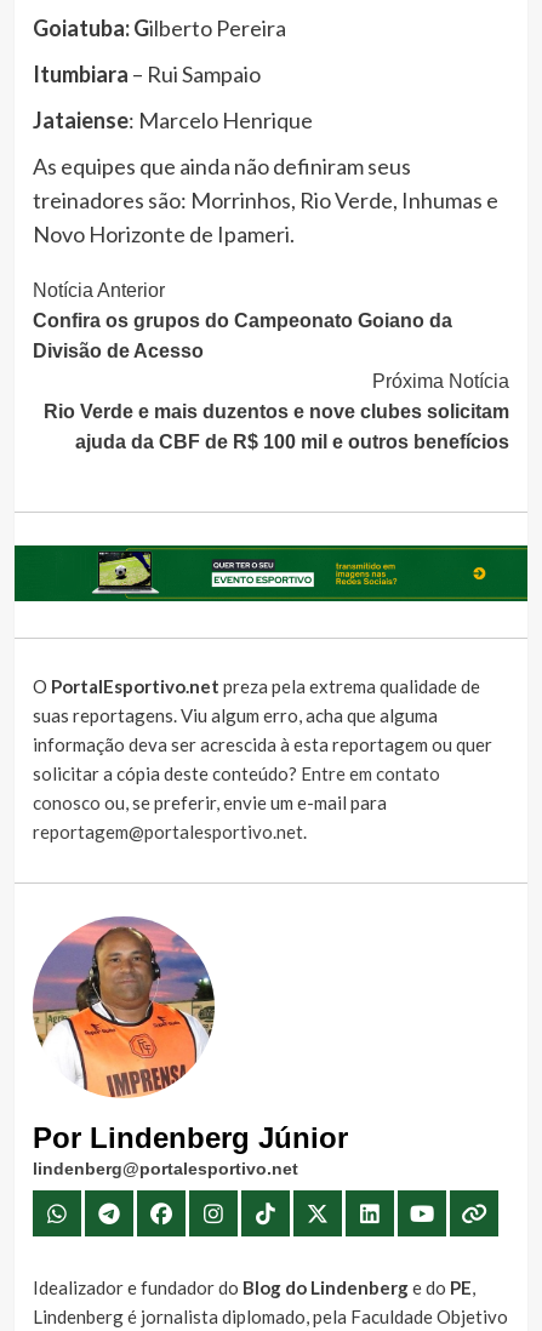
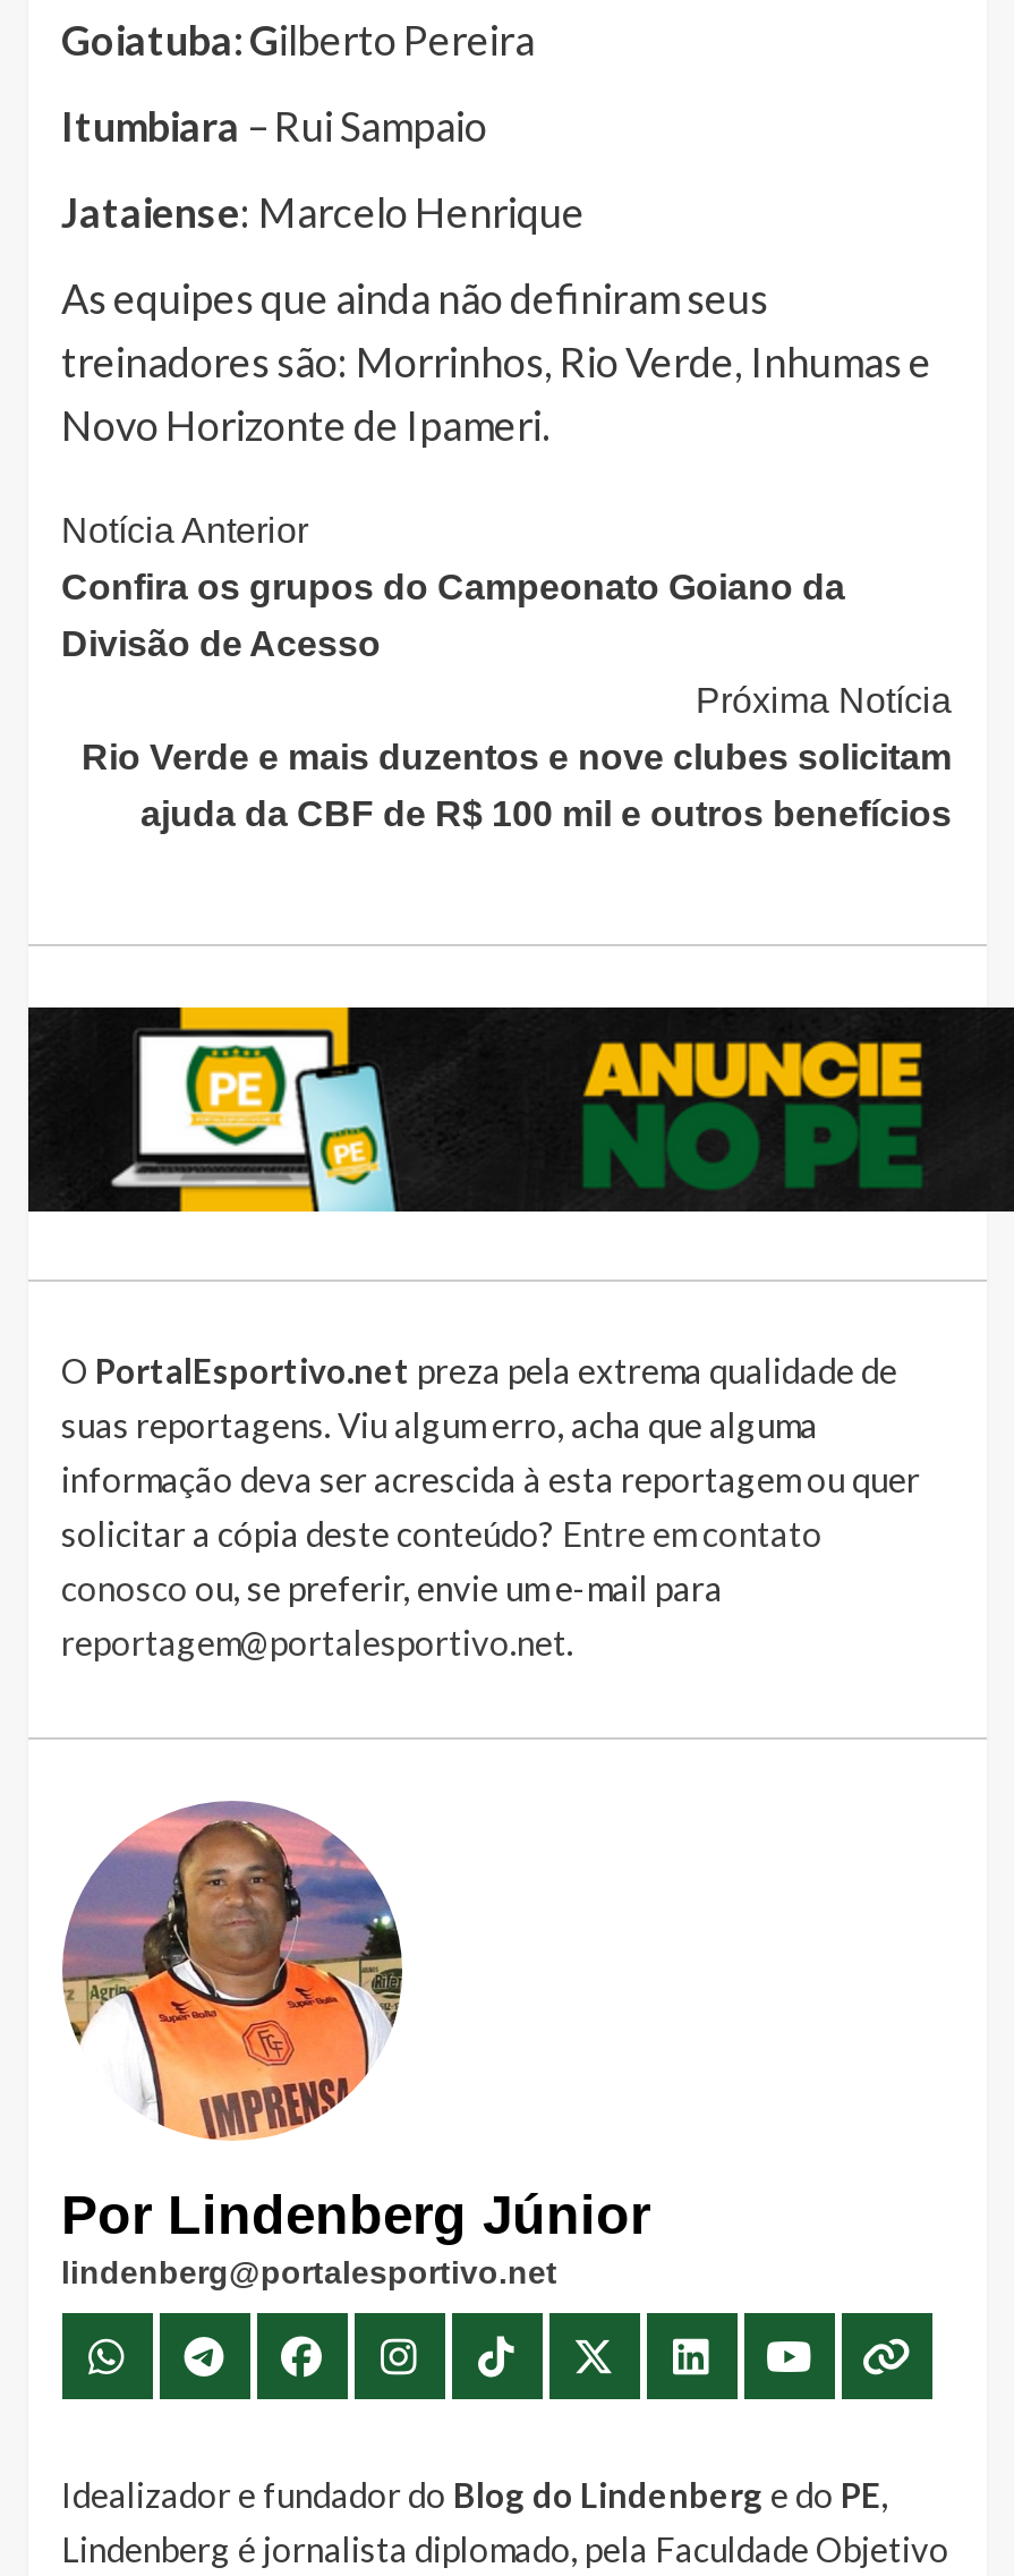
- [image]
+ [image]
